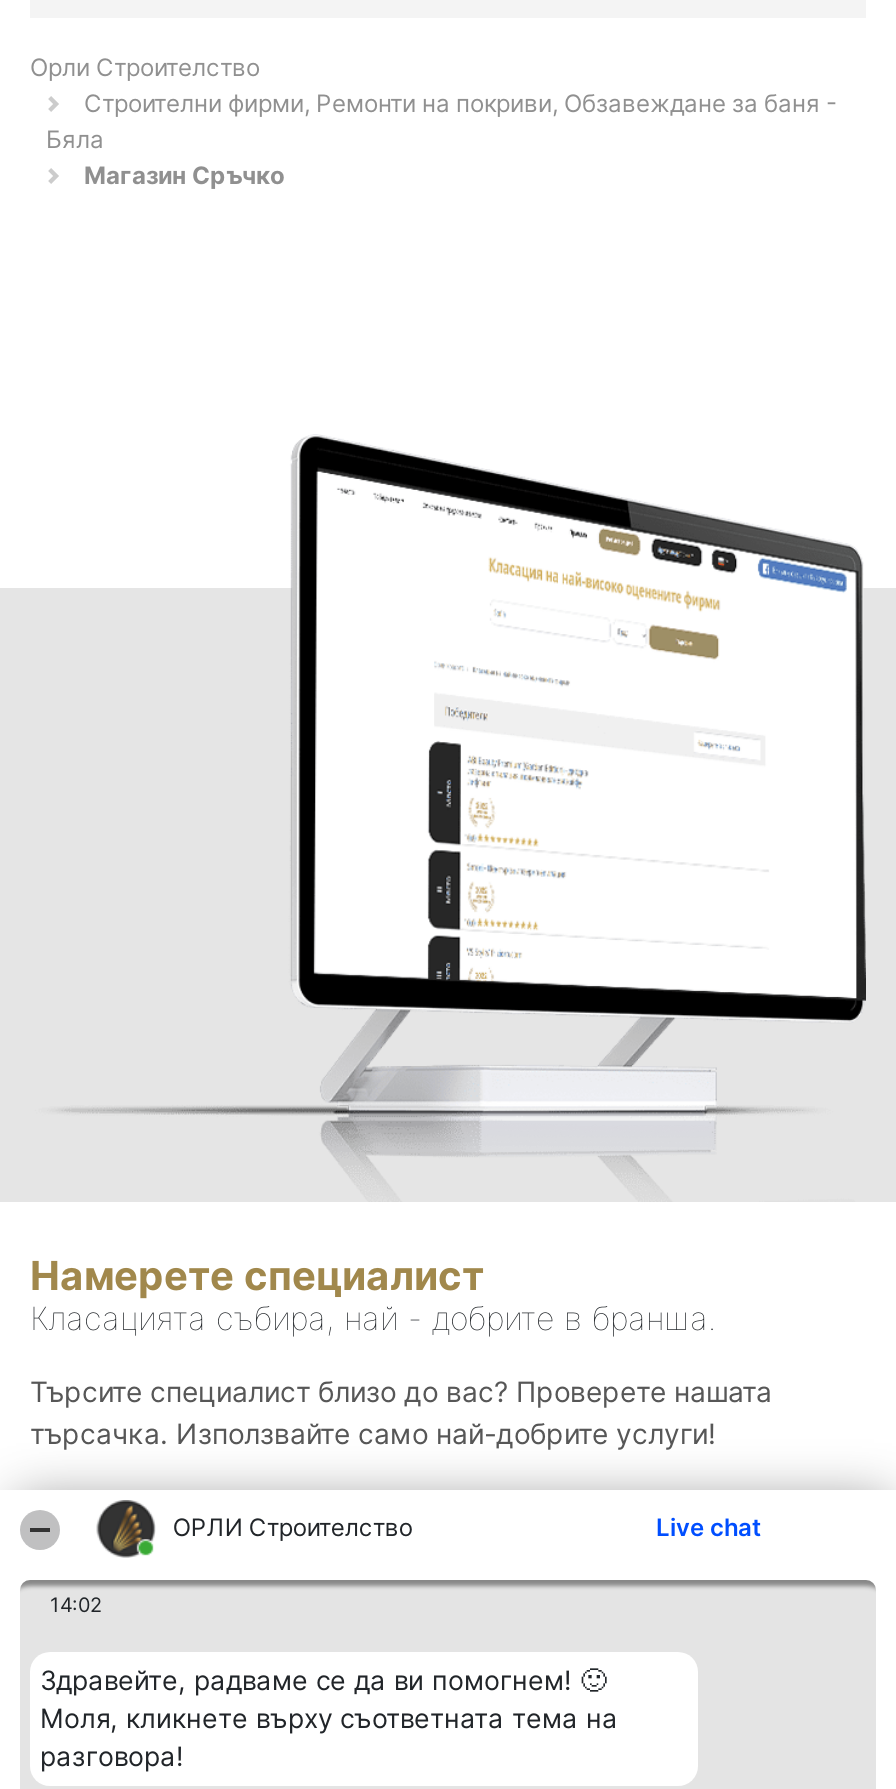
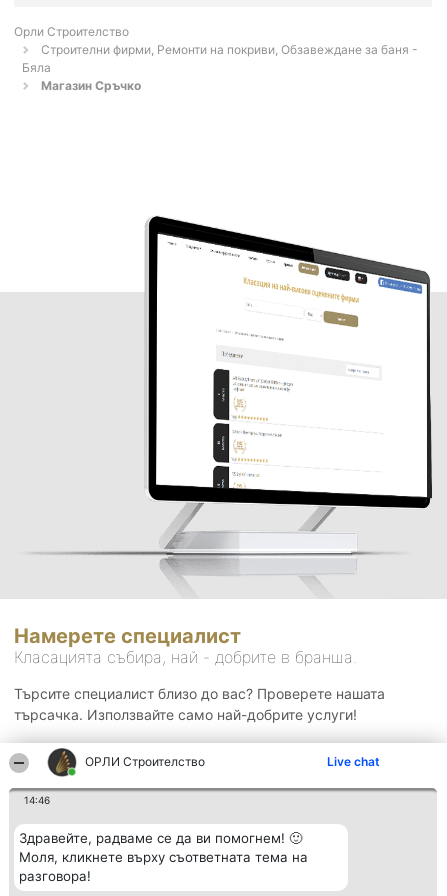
- 14:02
+ 14:46
